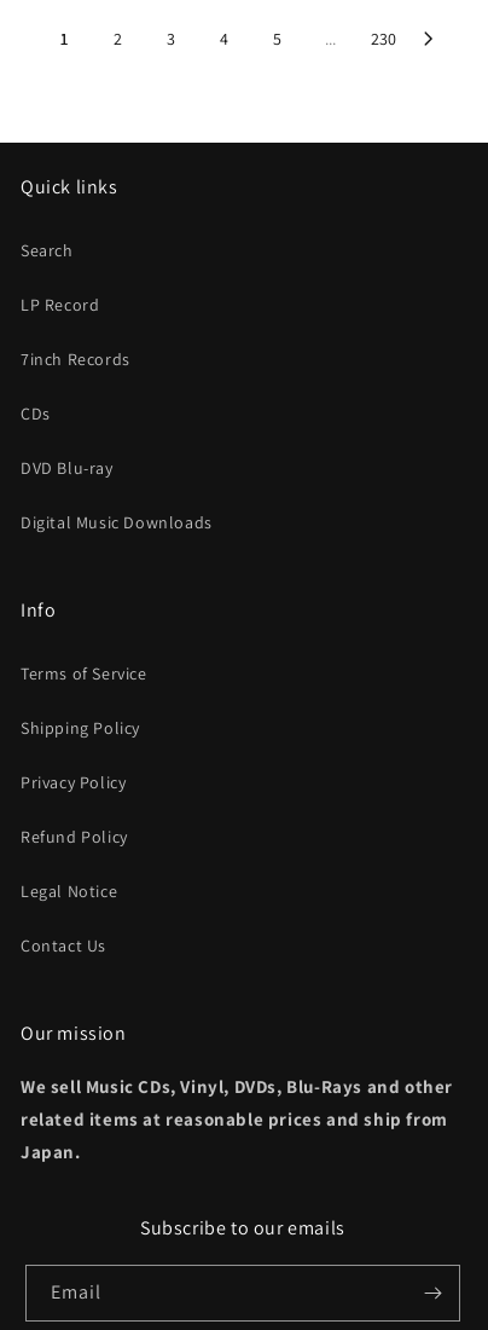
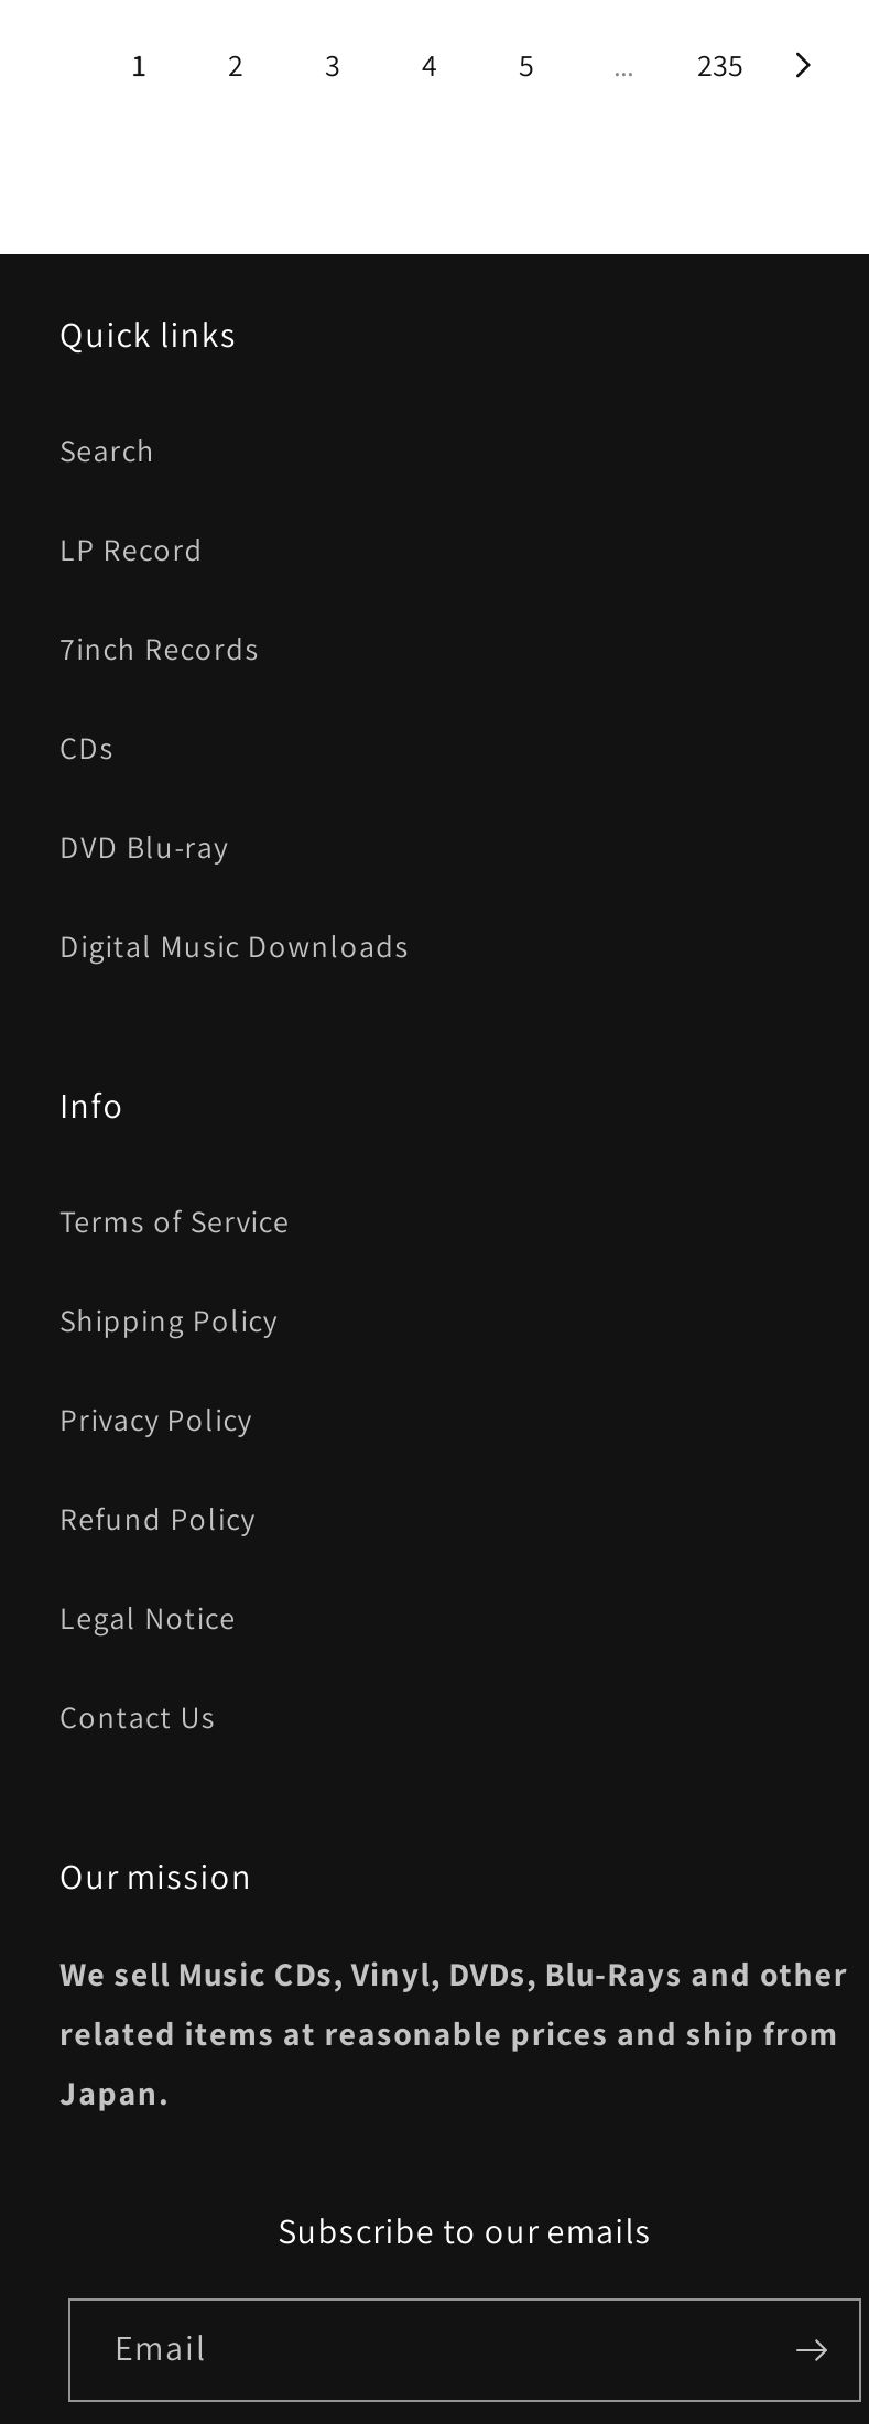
- 230
+ 235
